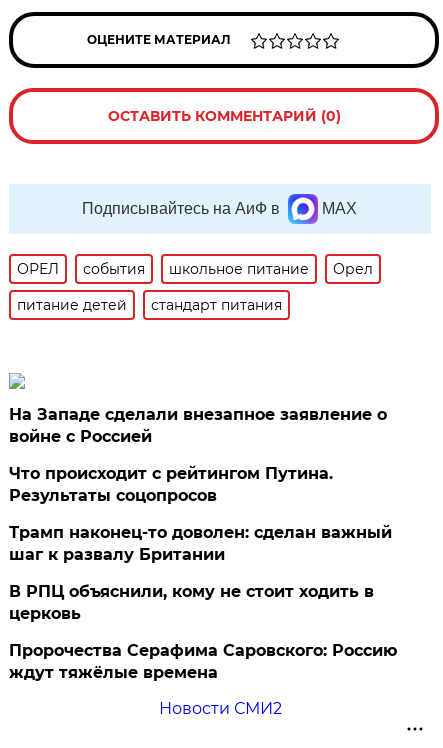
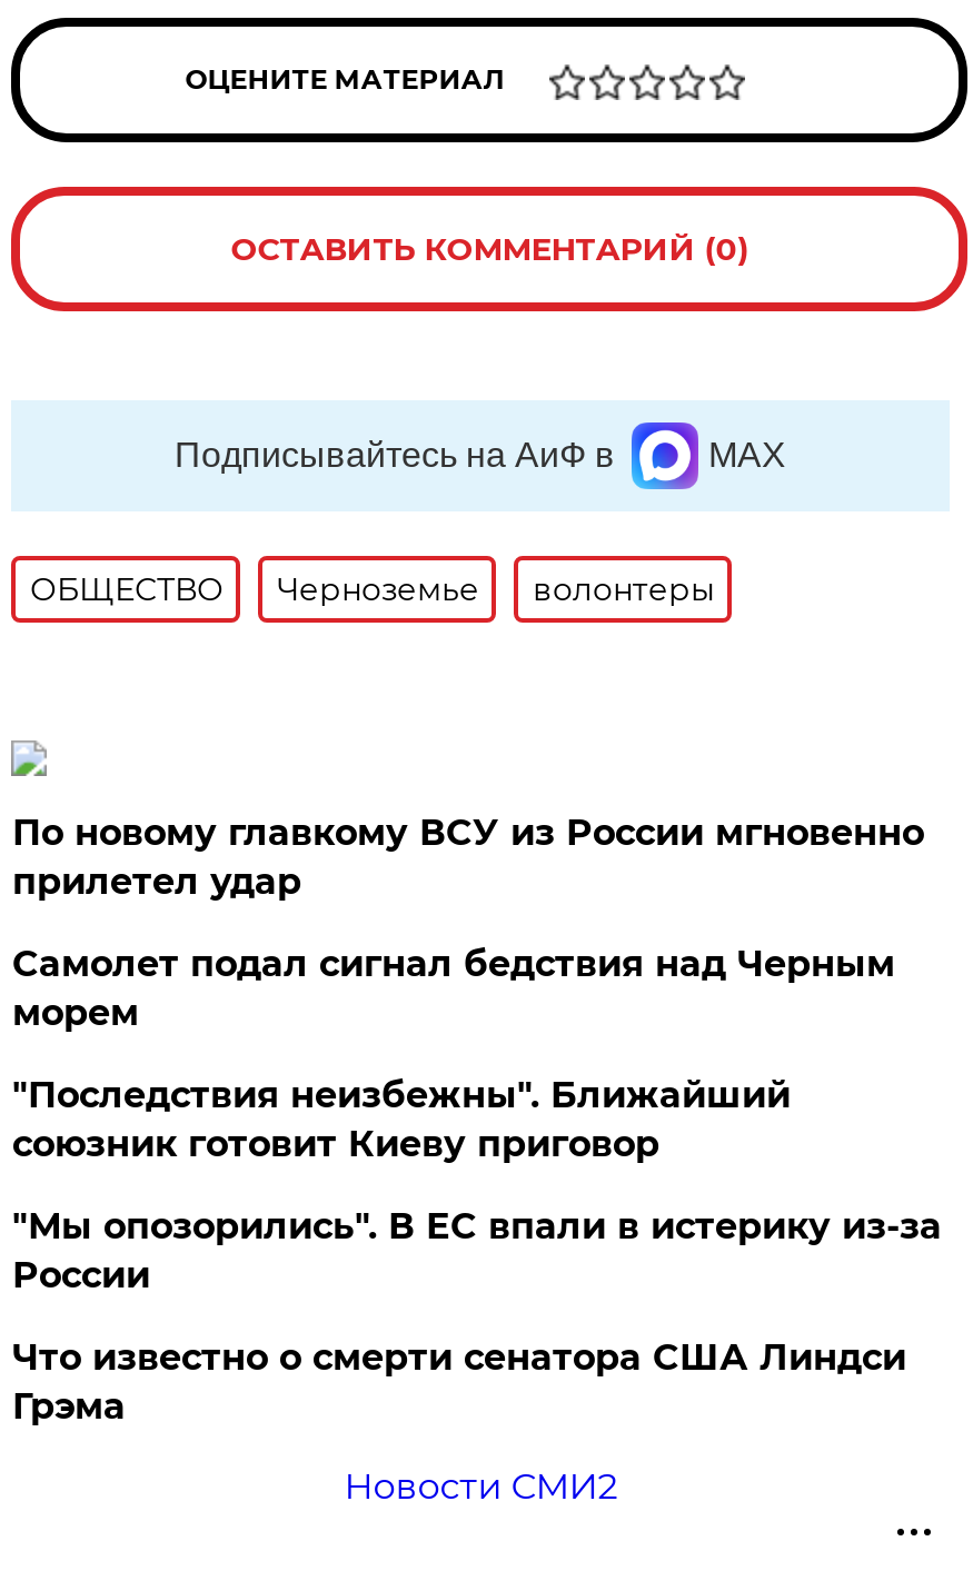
- ОРЕЛ
- события
- школьное питание
- Орел
- питание детей
- стандарт питания
+ ОБЩЕСТВО
+ Черноземье
+ волонтеры

- На Западе сделали внезапное заявление о
- войне с Россией
- Что происходит с рейтингом Путина.
- Результаты соцопросов
- Трамп наконец-то доволен: сделан важный
- шаг к развалу Британии
- В РПЦ объяснили, кому не стоит ходить в
- церковь
- Пророчества Серафима Саровского: Россию
- ждут тяжёлые времена
+ По новому главкому ВСУ из России мгновенно
+ прилетел удар
+ Самолет подал сигнал бедствия над Черным
+ морем
+ "Последствия неизбежны". Ближайший
+ союзник готовит Киеву приговор
+ "Мы опозорились". В ЕС впали в истерику из-за
+ России
+ Что известно о смерти сенатора США Линдси
+ Грэма
